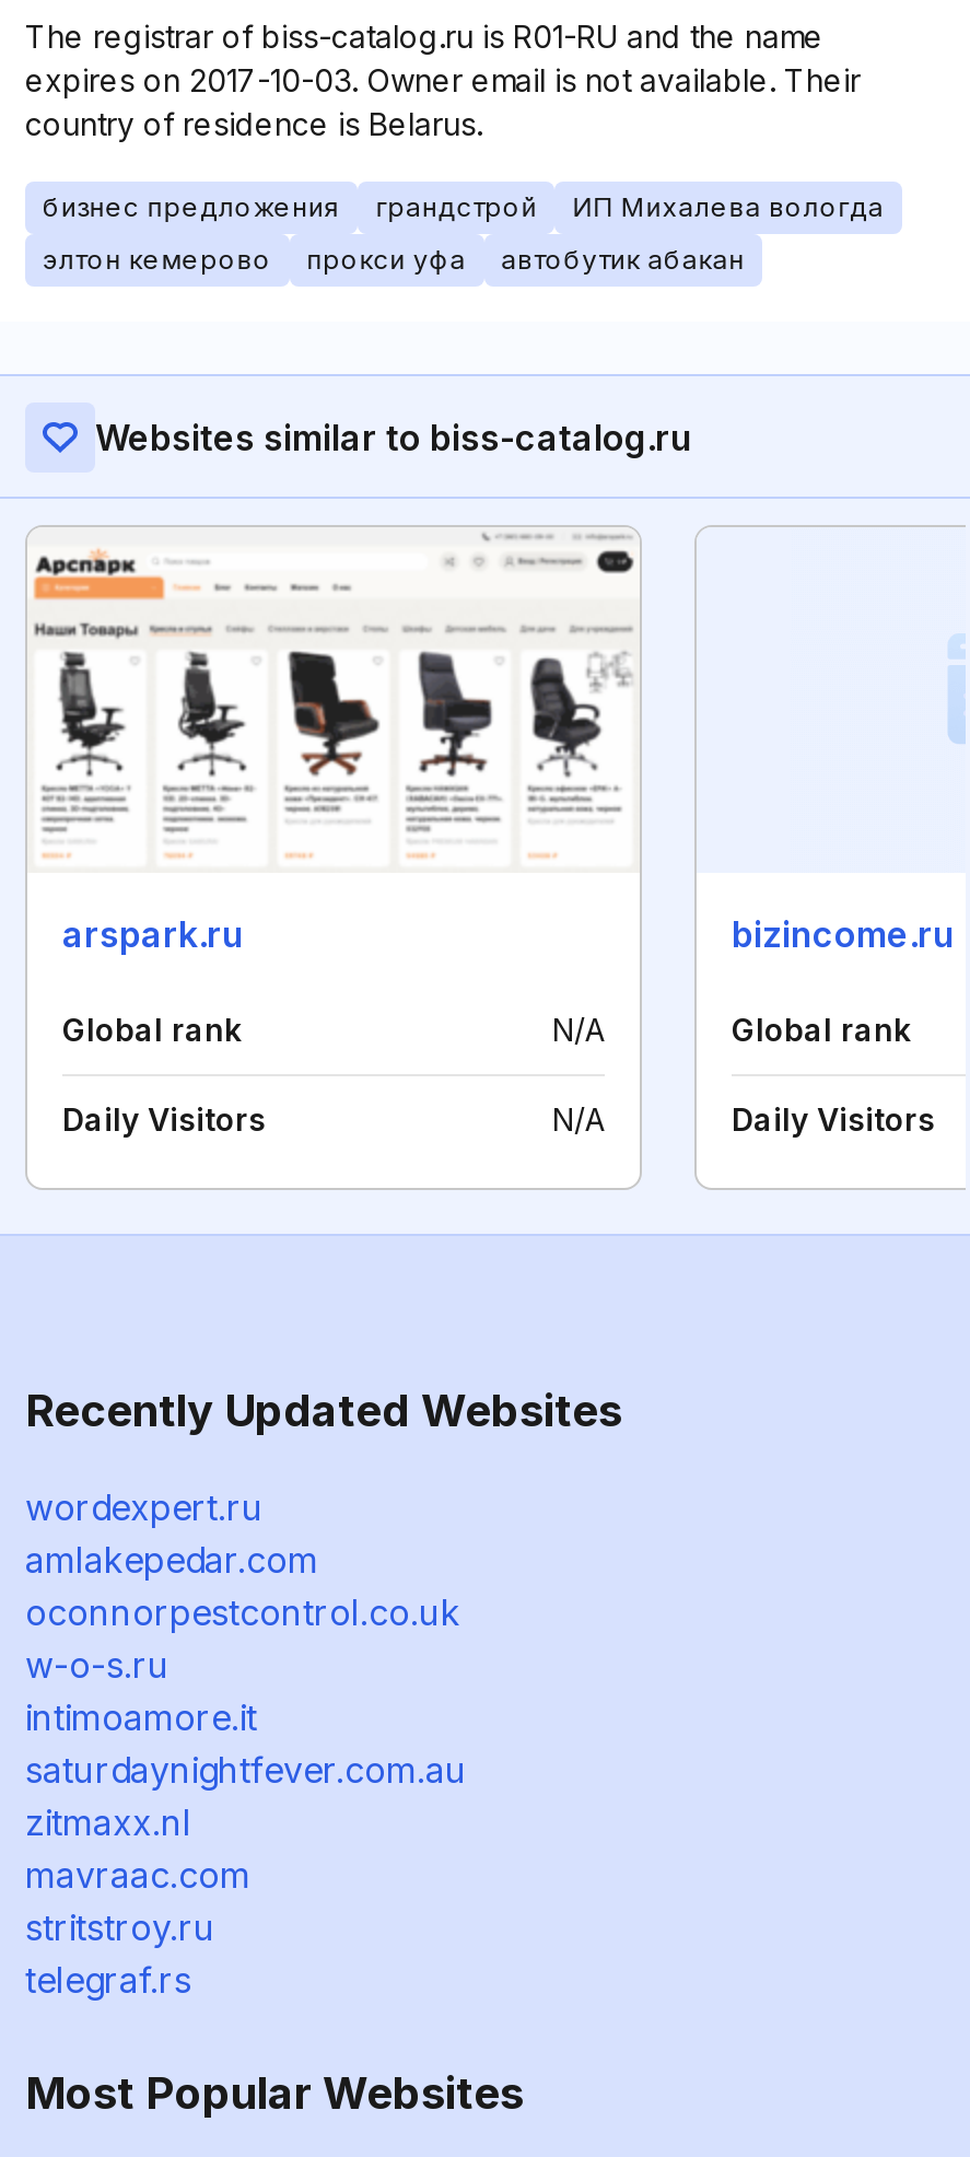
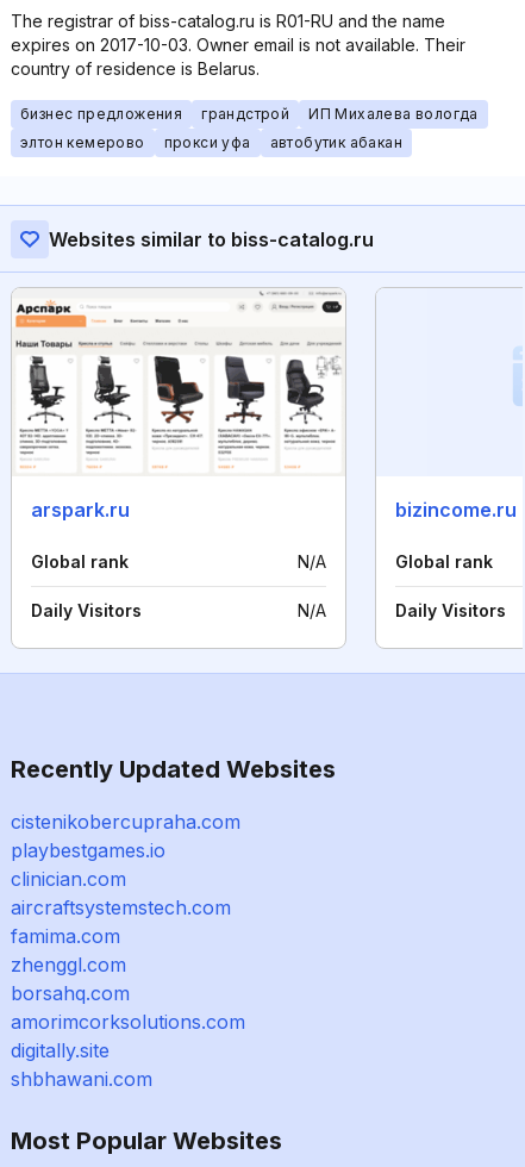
- wordexpert.ru
- amlakepedar.com
- oconnorpestcontrol.co.uk
- w-o-s.ru
- intimoamore.it
- saturdaynightfever.com.au
- zitmaxx.nl
- mavraac.com
- stritstroy.ru
- telegraf.rs
+ cistenikobercupraha.com
+ playbestgames.io
+ clinician.com
+ aircraftsystemstech.com
+ famima.com
+ zhenggl.com
+ borsahq.com
+ amorimcorksolutions.com
+ digitally.site
+ shbhawani.com
